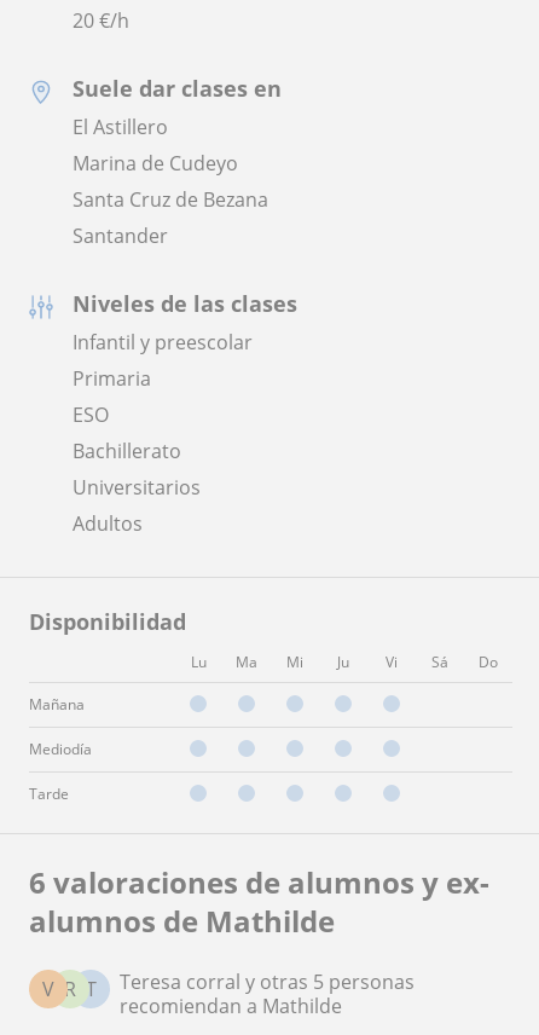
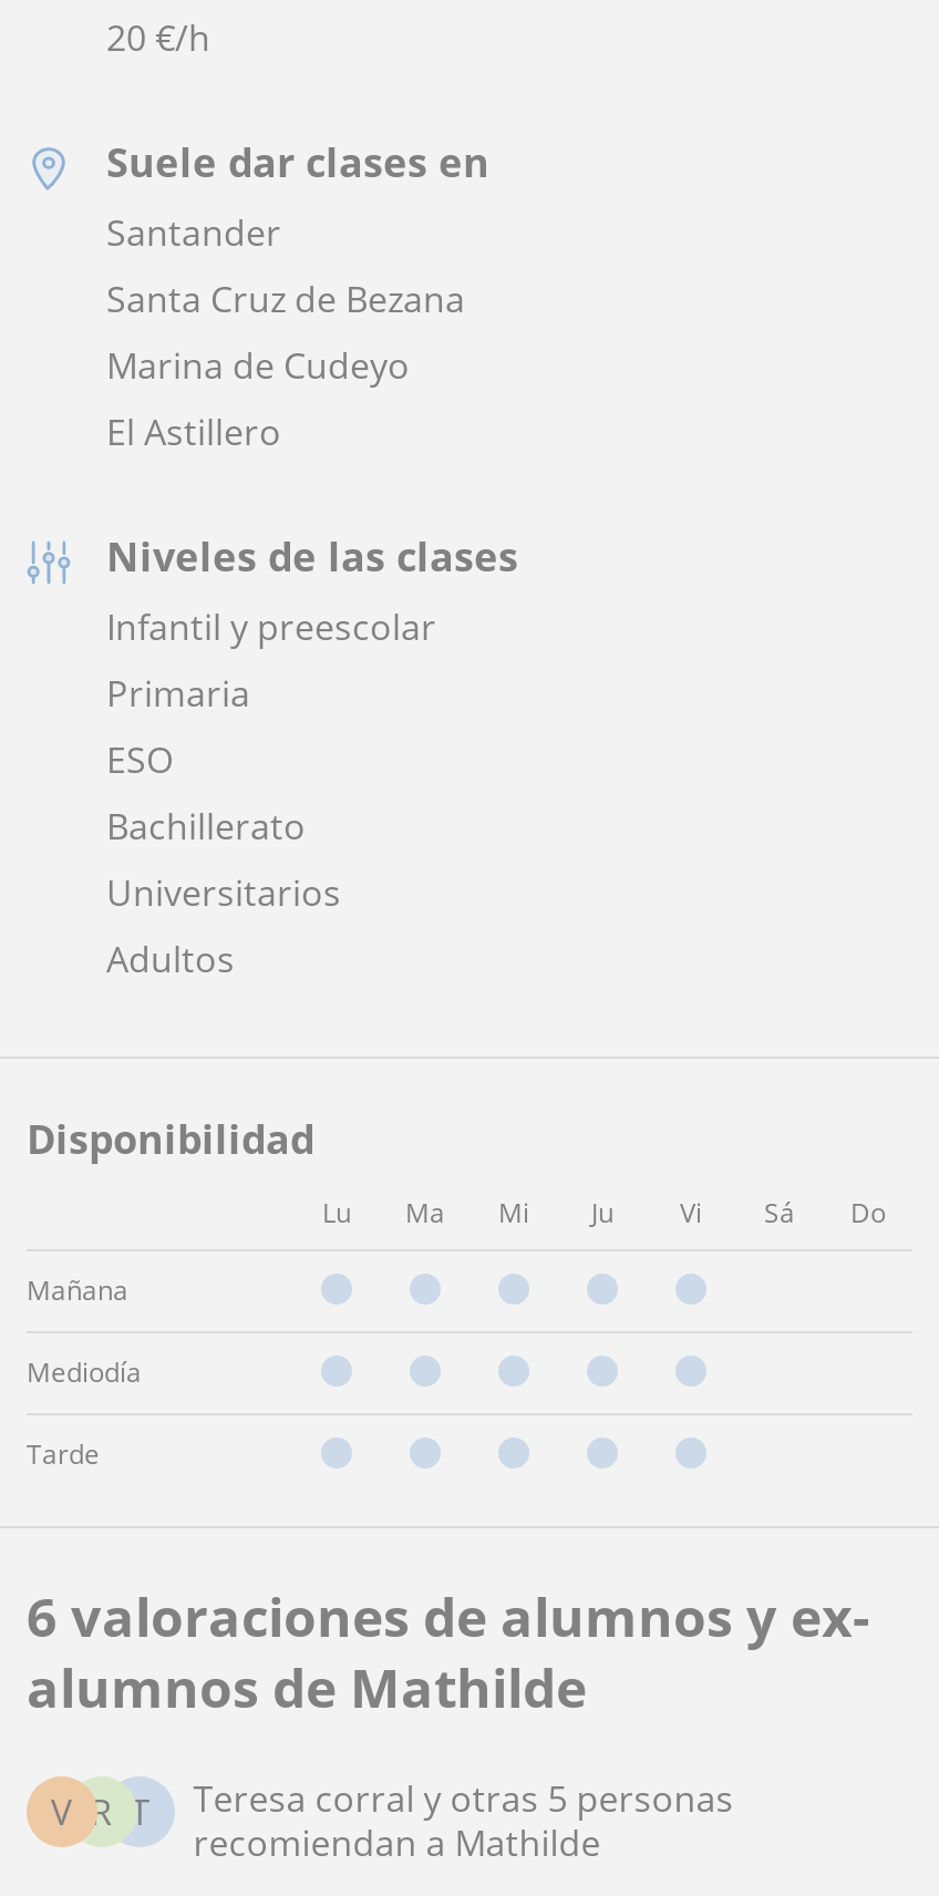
moved down: El Astillero

moved up: Marina de Cudeyo | Santa Cruz de Bezana | Santander
